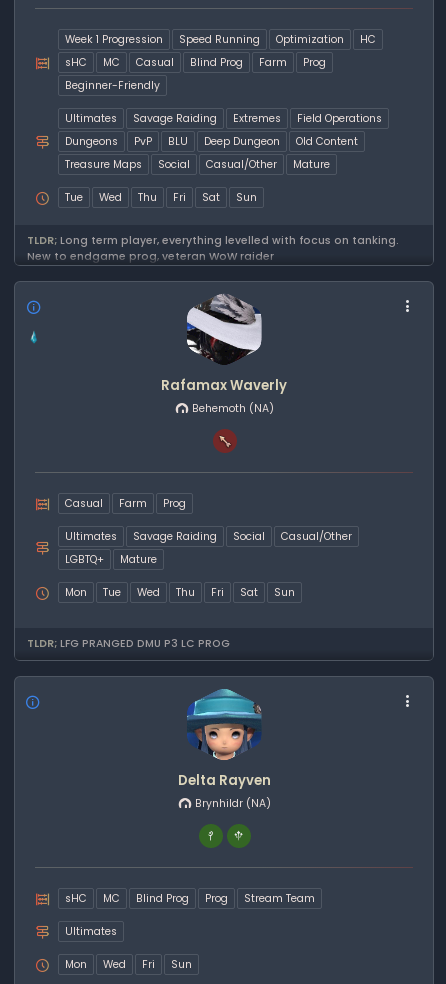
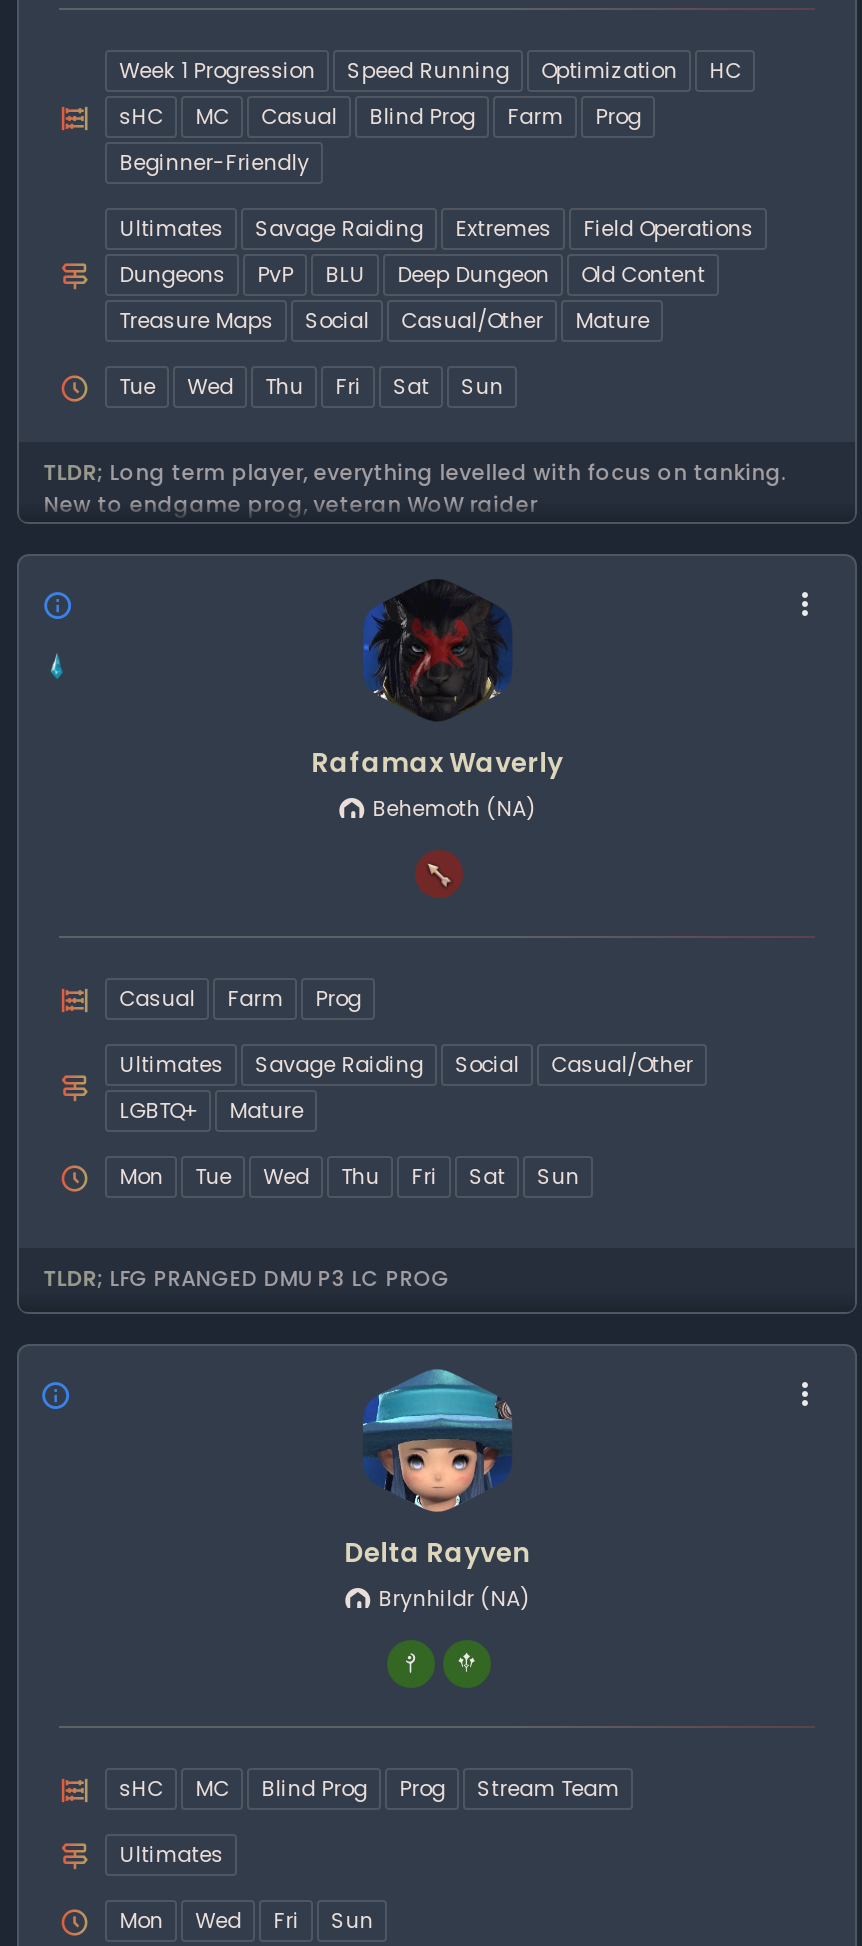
- [image]
+ [image]
